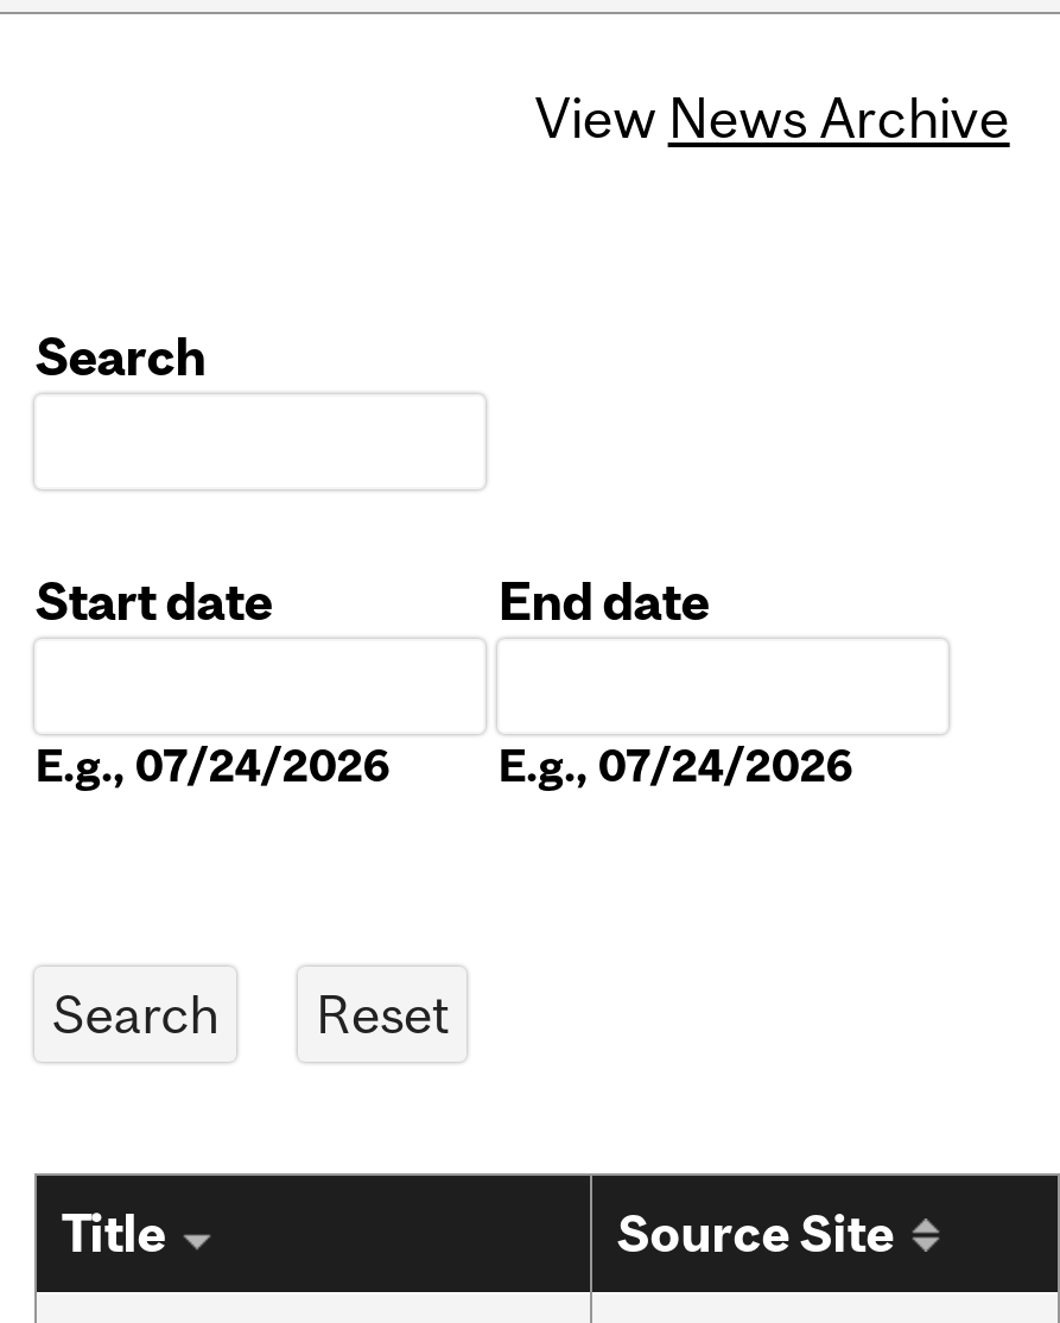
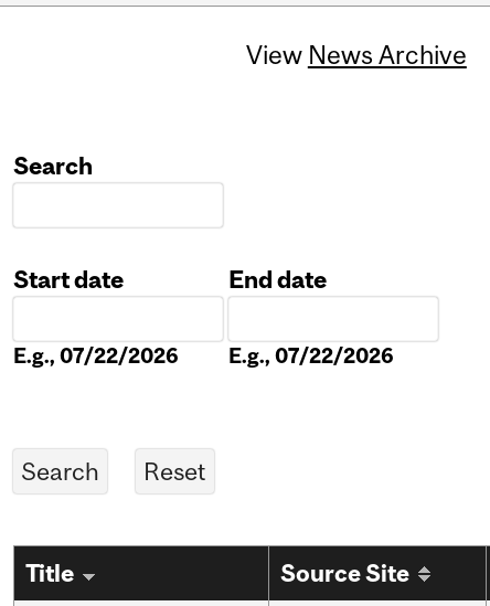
- E.g., 07/24/2026
+ E.g., 07/22/2026

- E.g., 07/24/2026
+ E.g., 07/22/2026
